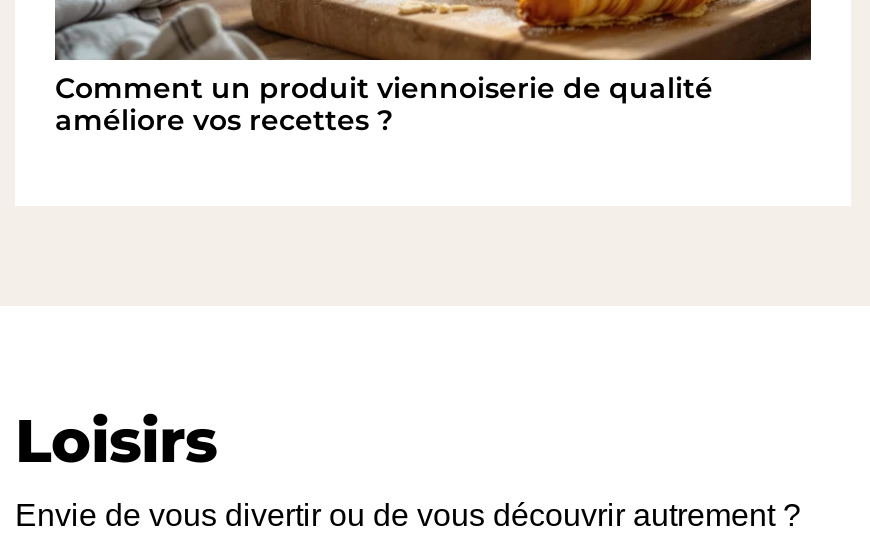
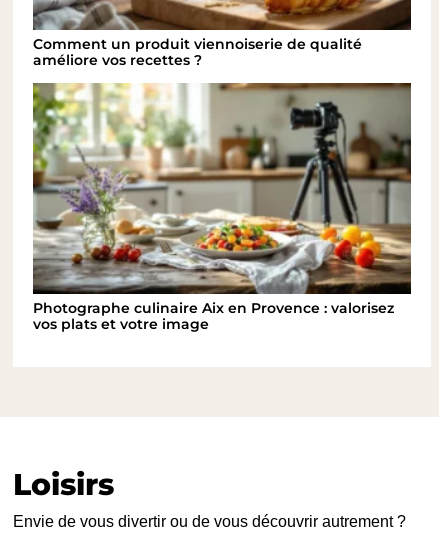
+ [image]
+ Photographe culinaire Aix en Provence : valorisez
+ vos plats et votre image
